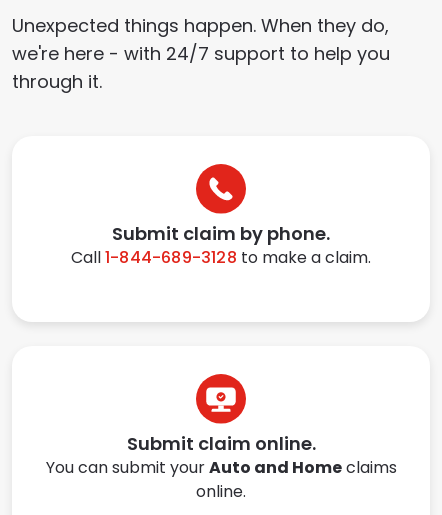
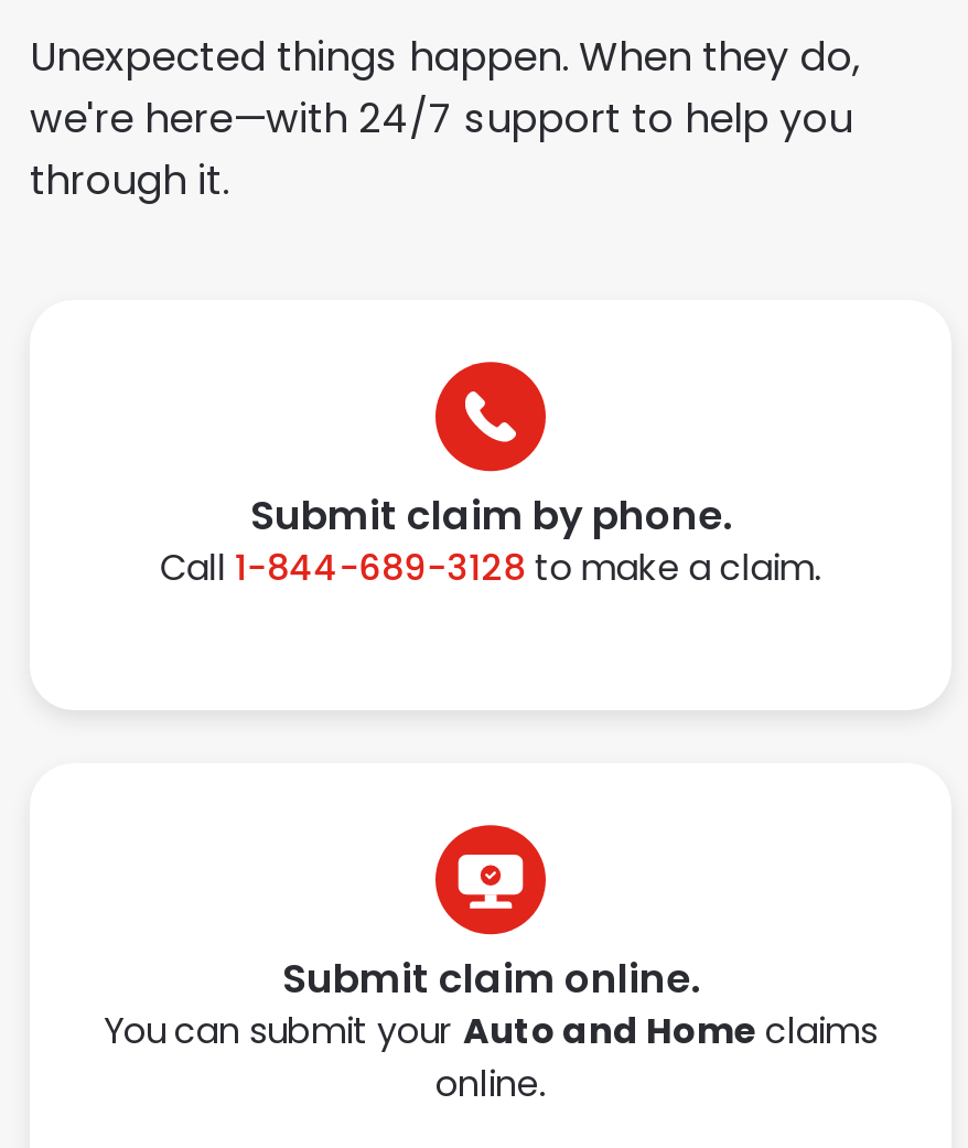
- we're here - with 24/7 support to help you
+ we're here—with 24/7 support to help you
